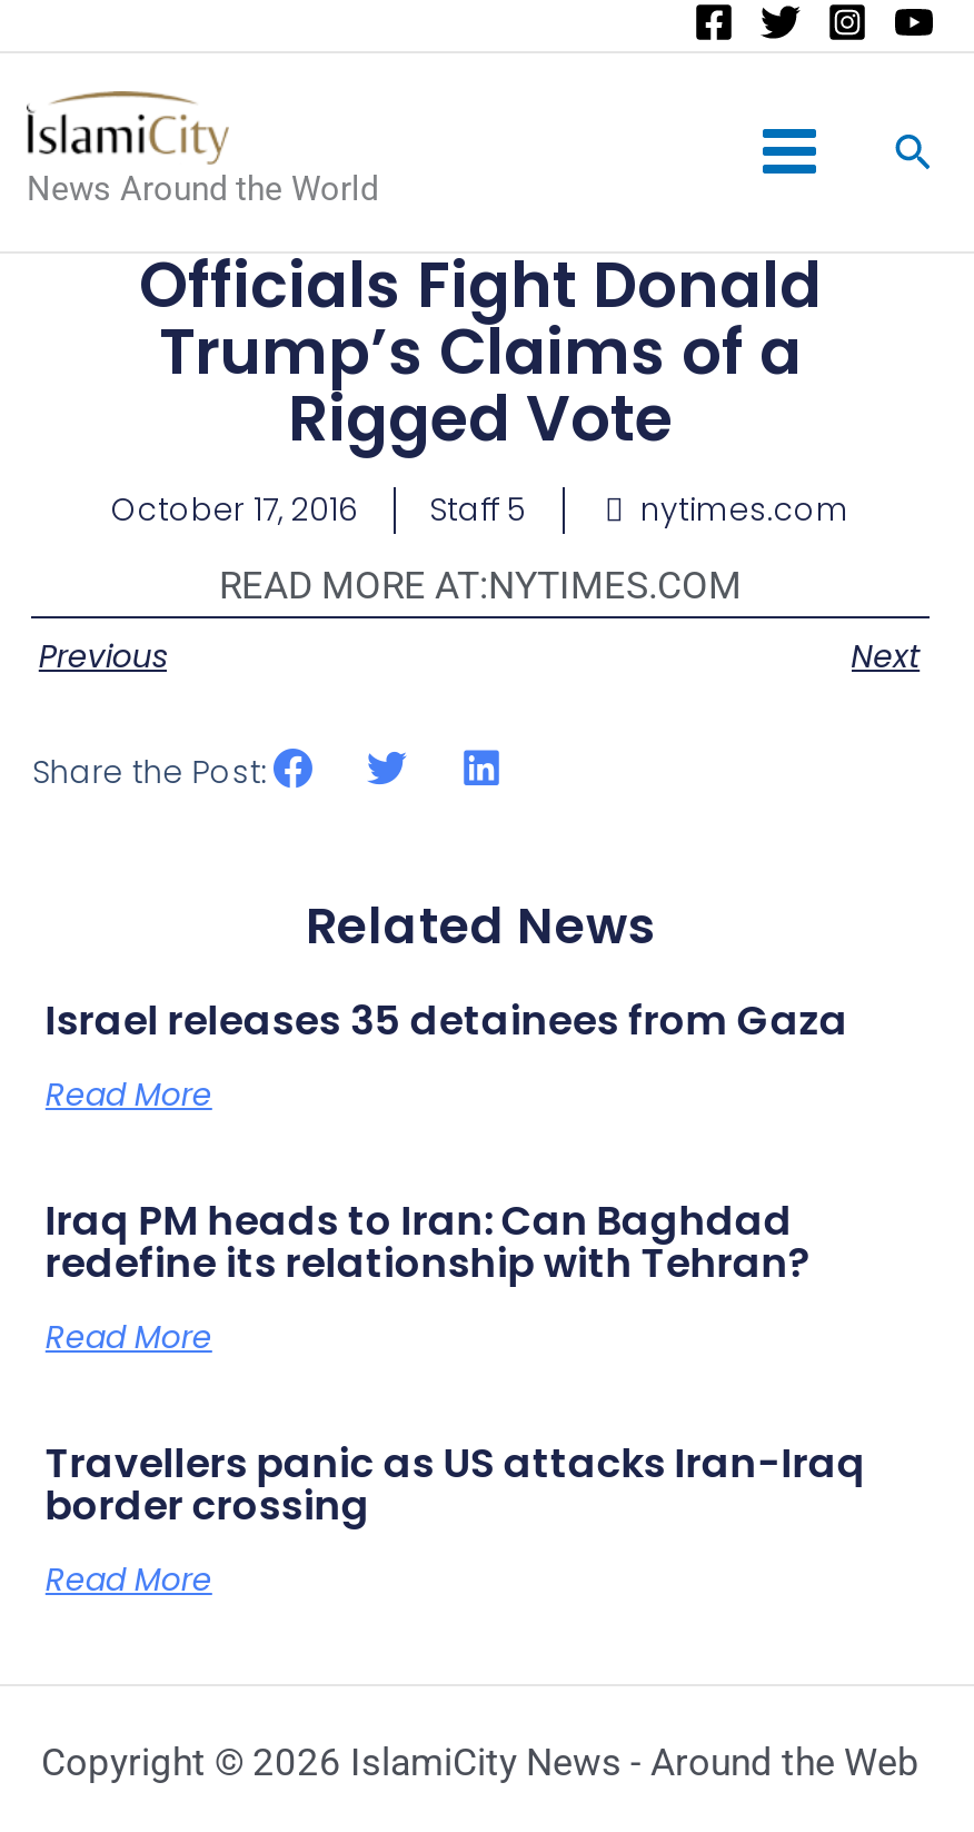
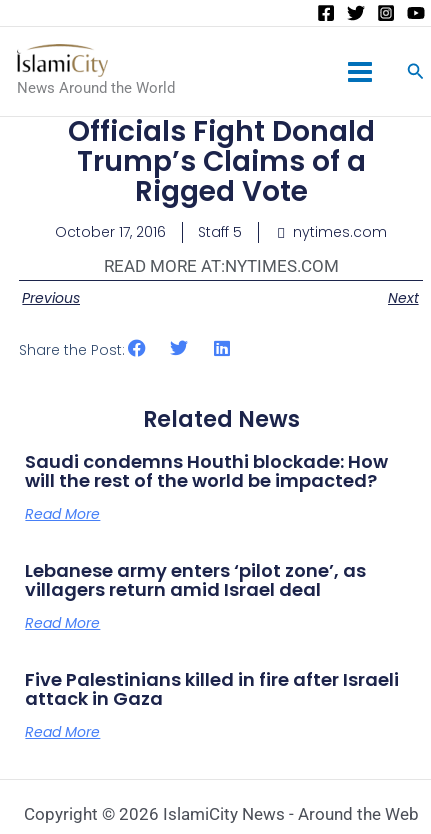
- Israel releases 35 detainees from Gaza
+ Saudi condemns Houthi blockade: How
+ will the rest of the world be impacted?

- Iraq PM heads to Iran: Can Baghdad
- redefine its relationship with Tehran?
+ Lebanese army enters ‘pilot zone’, as
+ villagers return amid Israel deal

- Travellers panic as US attacks Iran-Iraq
- border crossing
+ Five Palestinians killed in fire after Israeli
+ attack in Gaza
